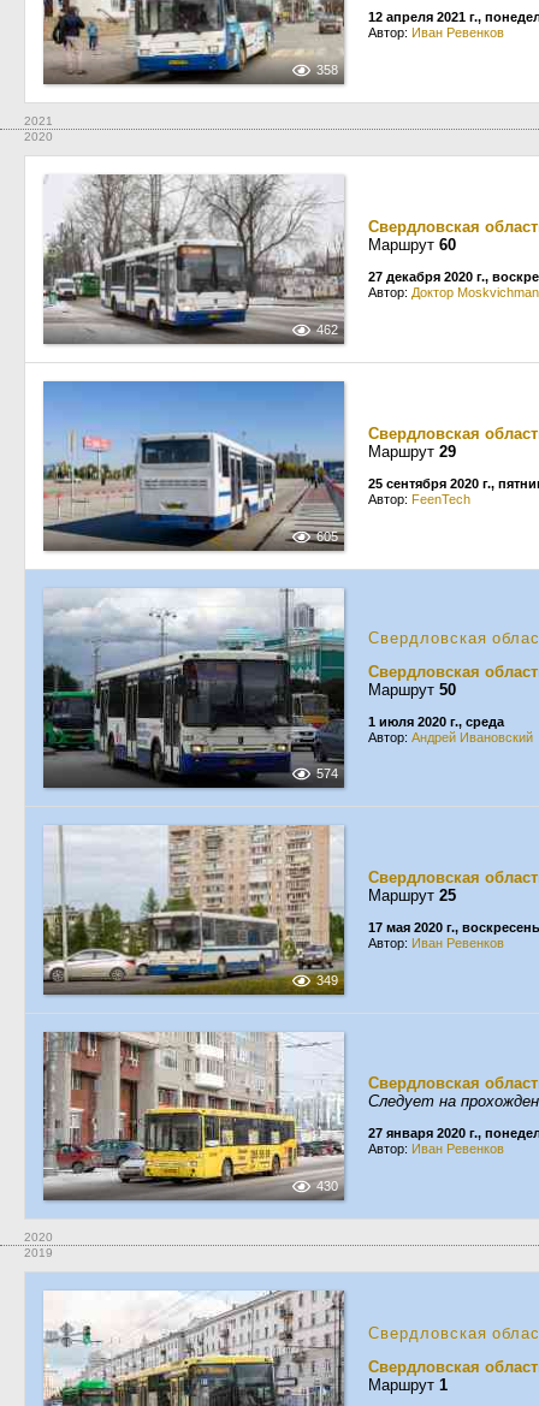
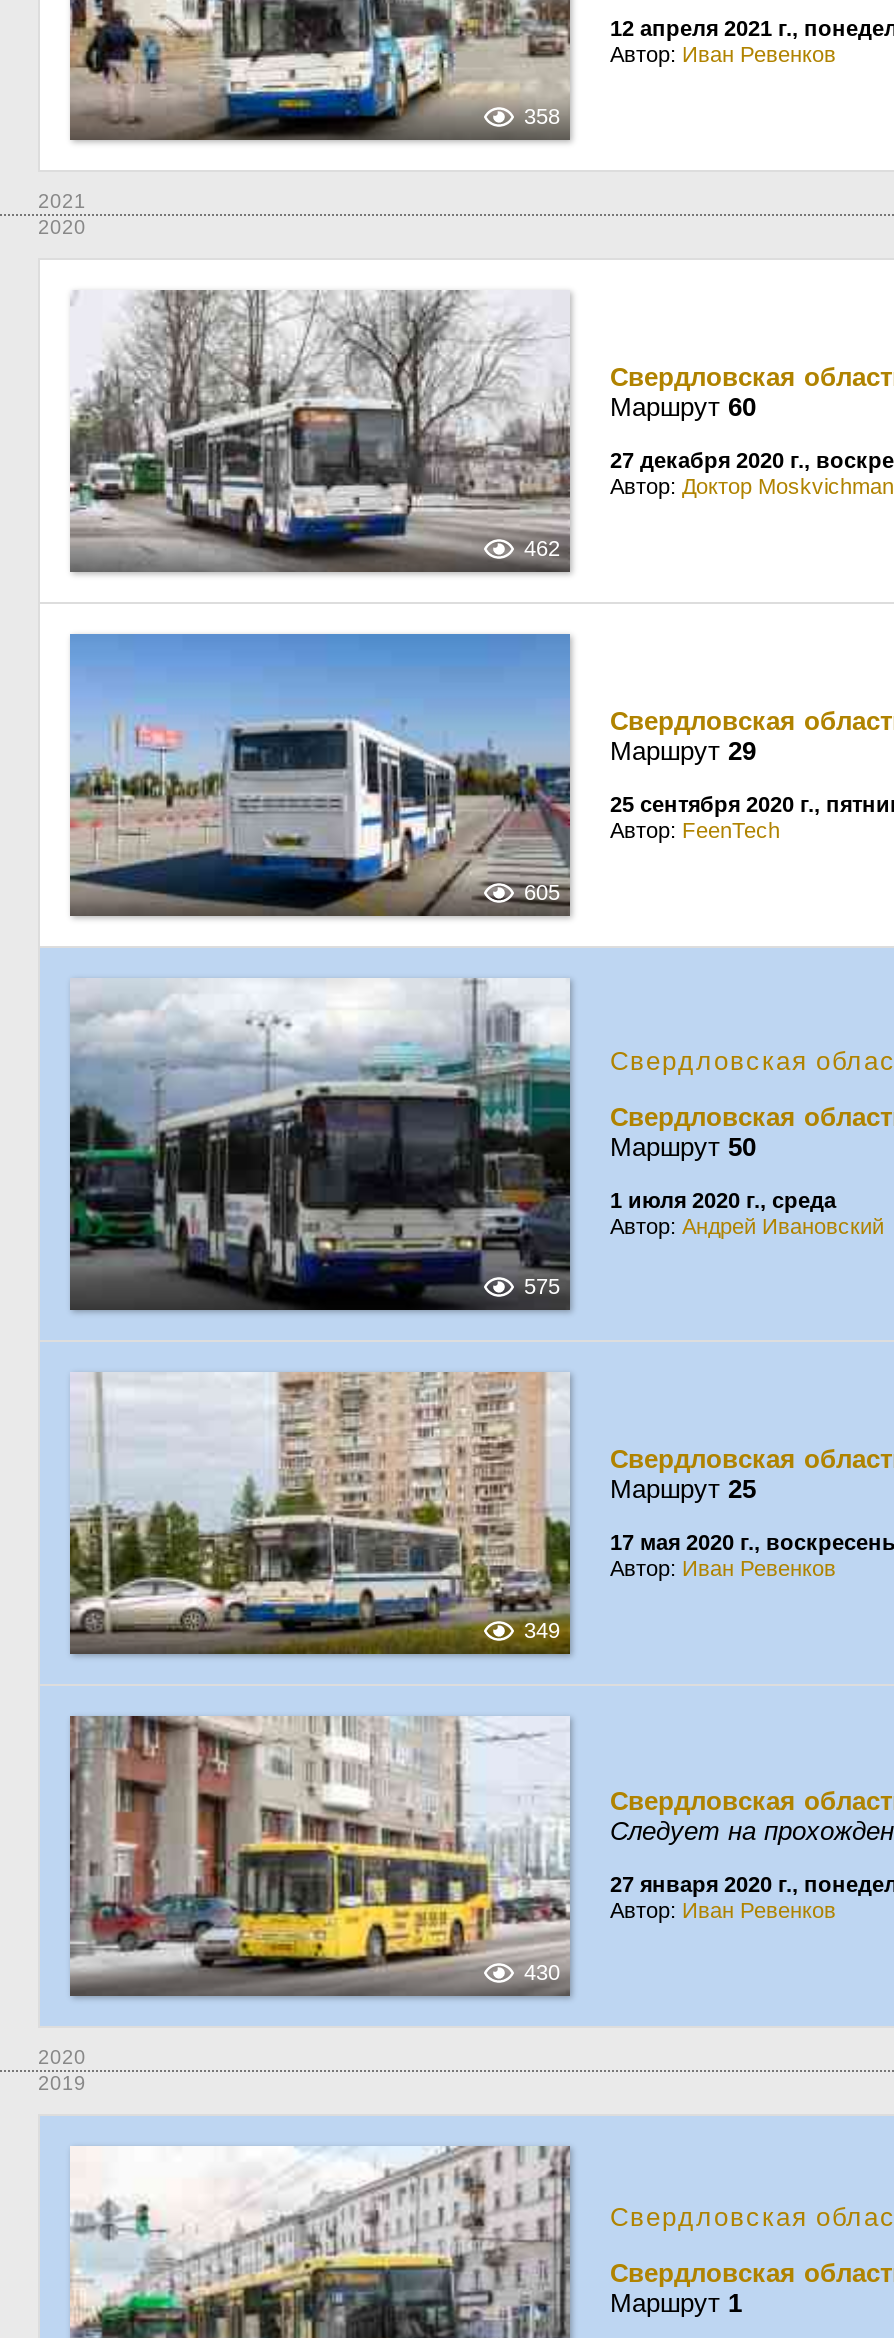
- 574
+ 575
